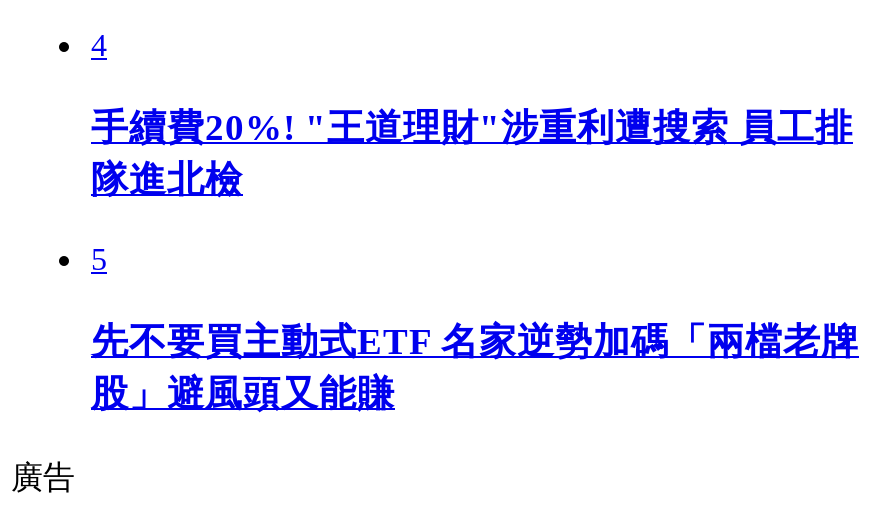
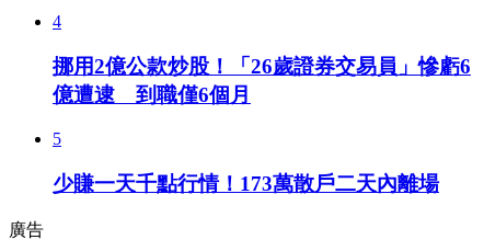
- 手續費20%! "王道理財"涉重利遭搜索 員工排
- 隊進北檢
+ 挪用2億公款炒股！「26歲證券交易員」慘虧6
+ 億遭逮 到職僅6個月

- 先不要買主動式ETF 名家逆勢加碼「兩檔老牌
- 股」避風頭又能賺
+ 少賺一天千點行情！173萬散戶二天內離場
